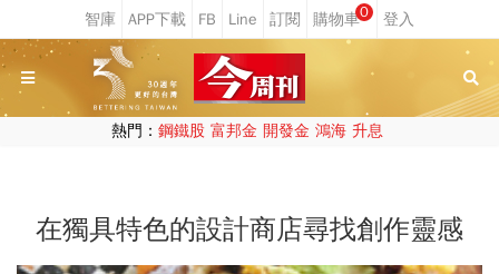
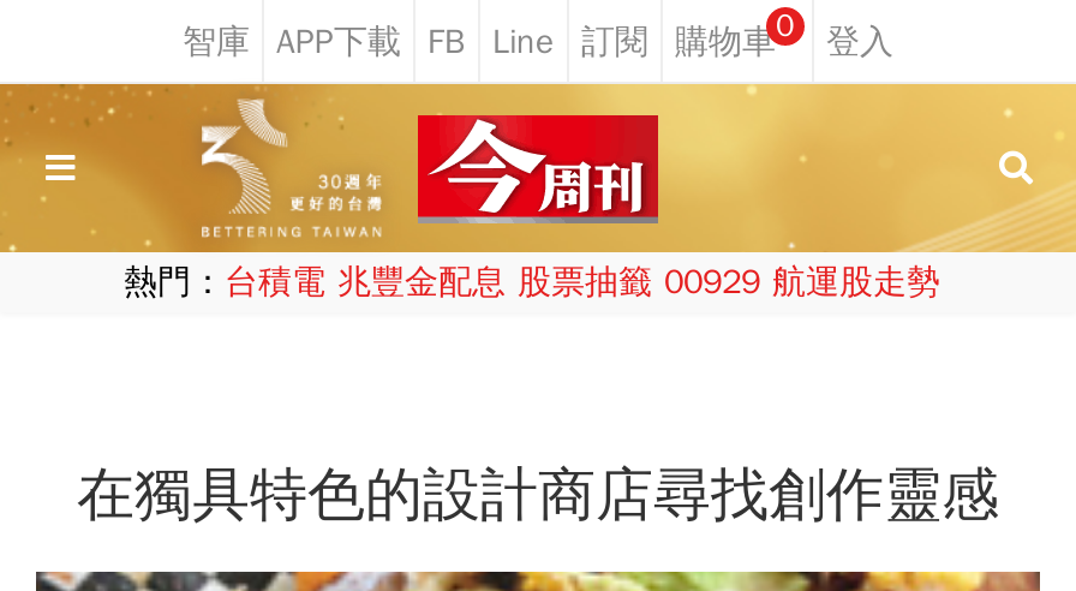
- 熱門：鋼鐵股 富邦金 開發金 鴻海 升息
+ 熱門：台積電 兆豐金配息 股票抽籤 00929 航運股走勢
